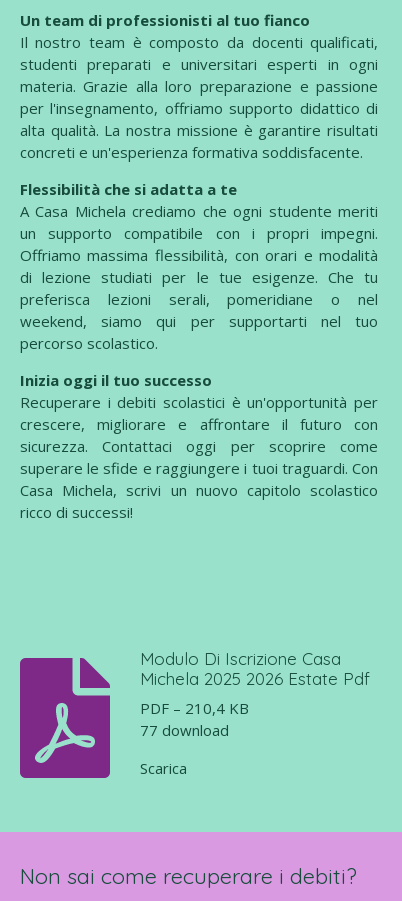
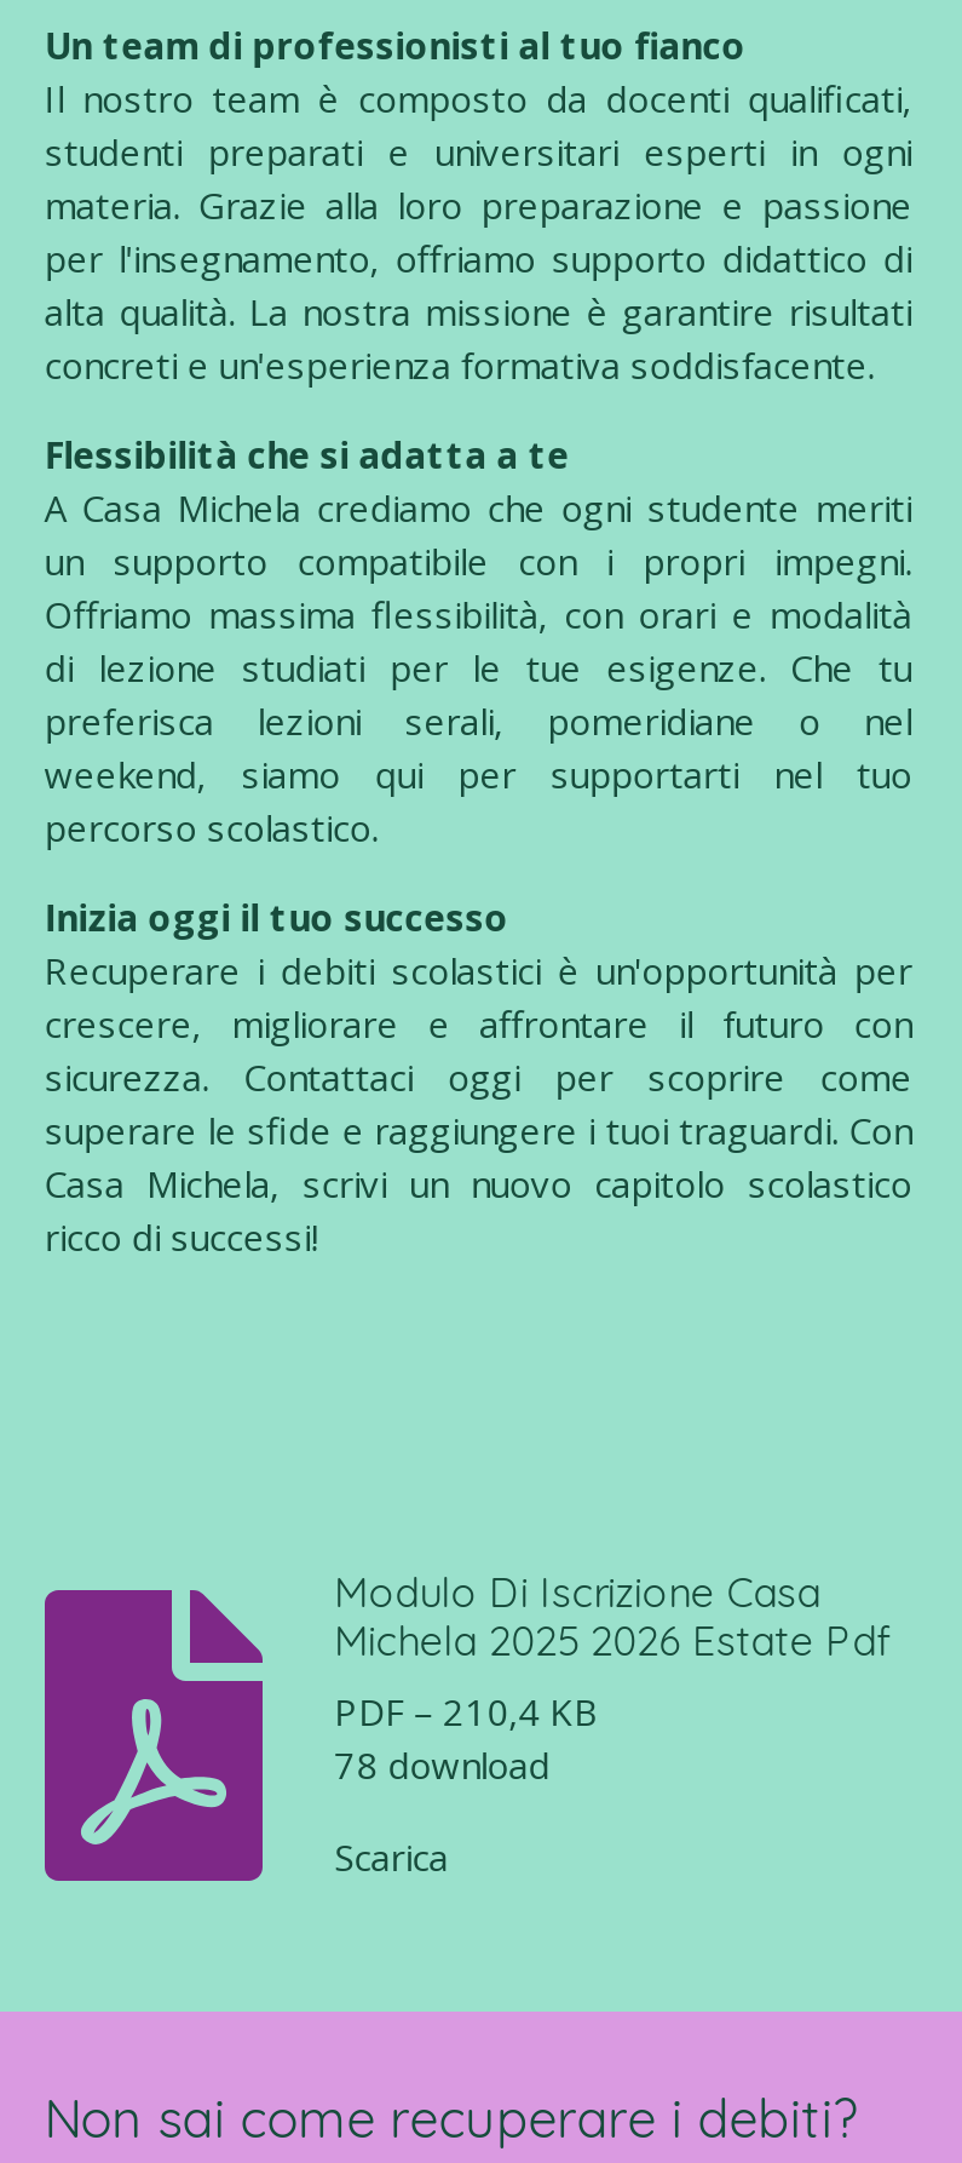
- 77 download
+ 78 download
